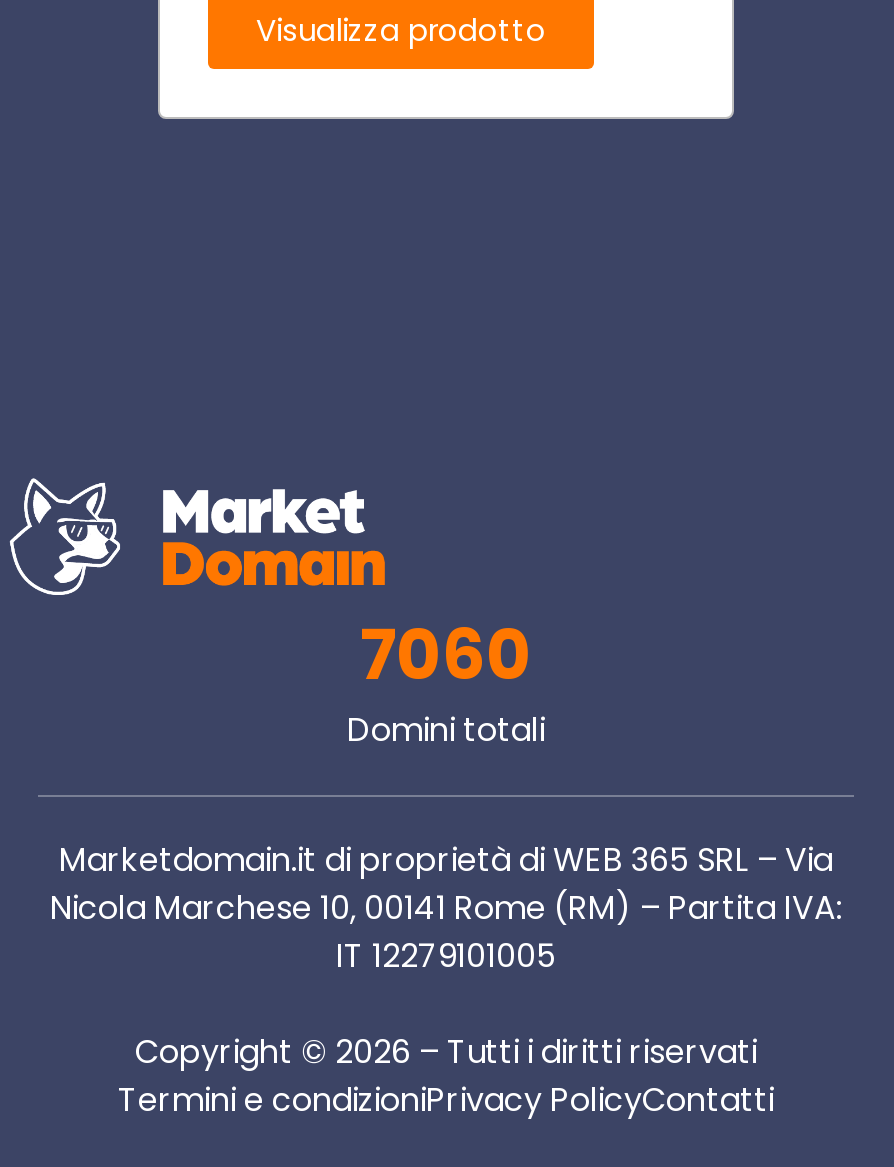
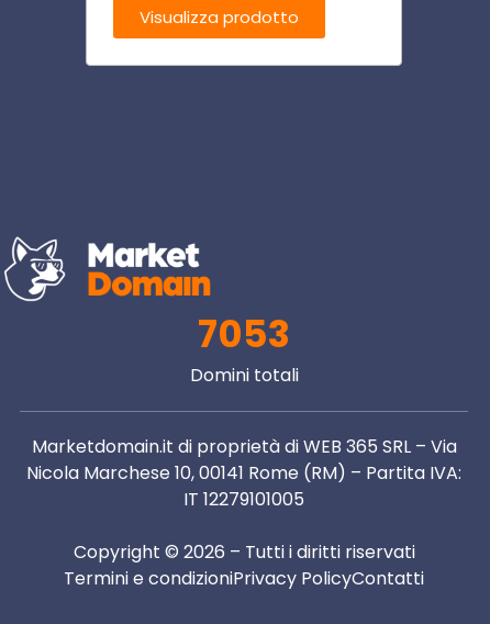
- 7060
+ 7053
